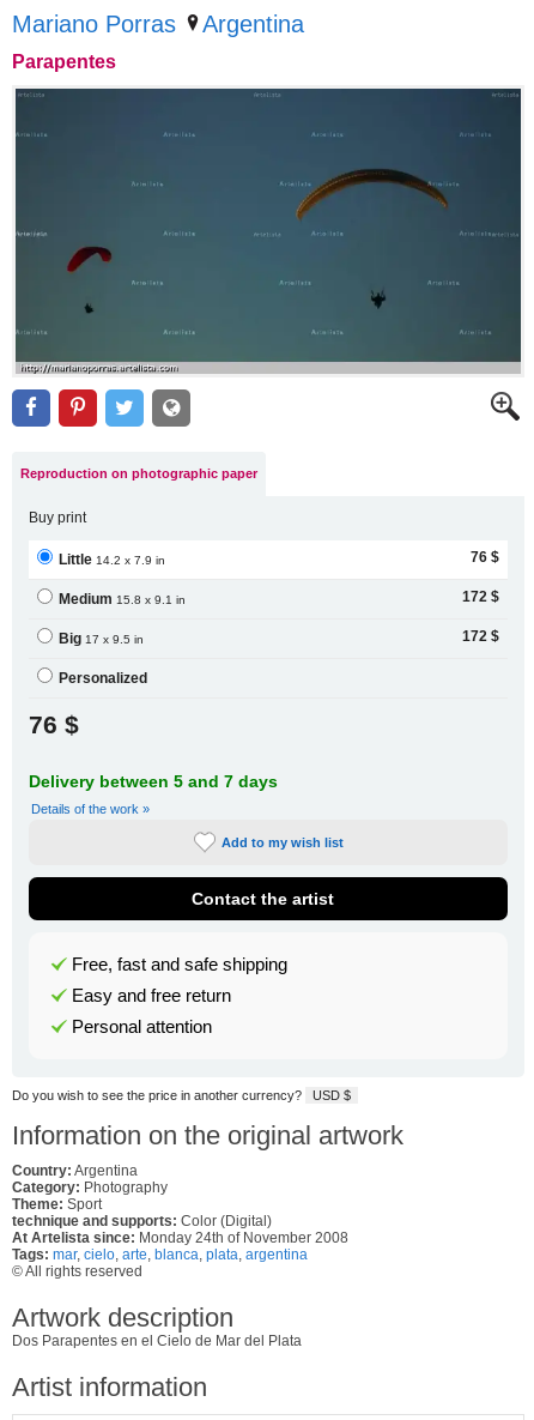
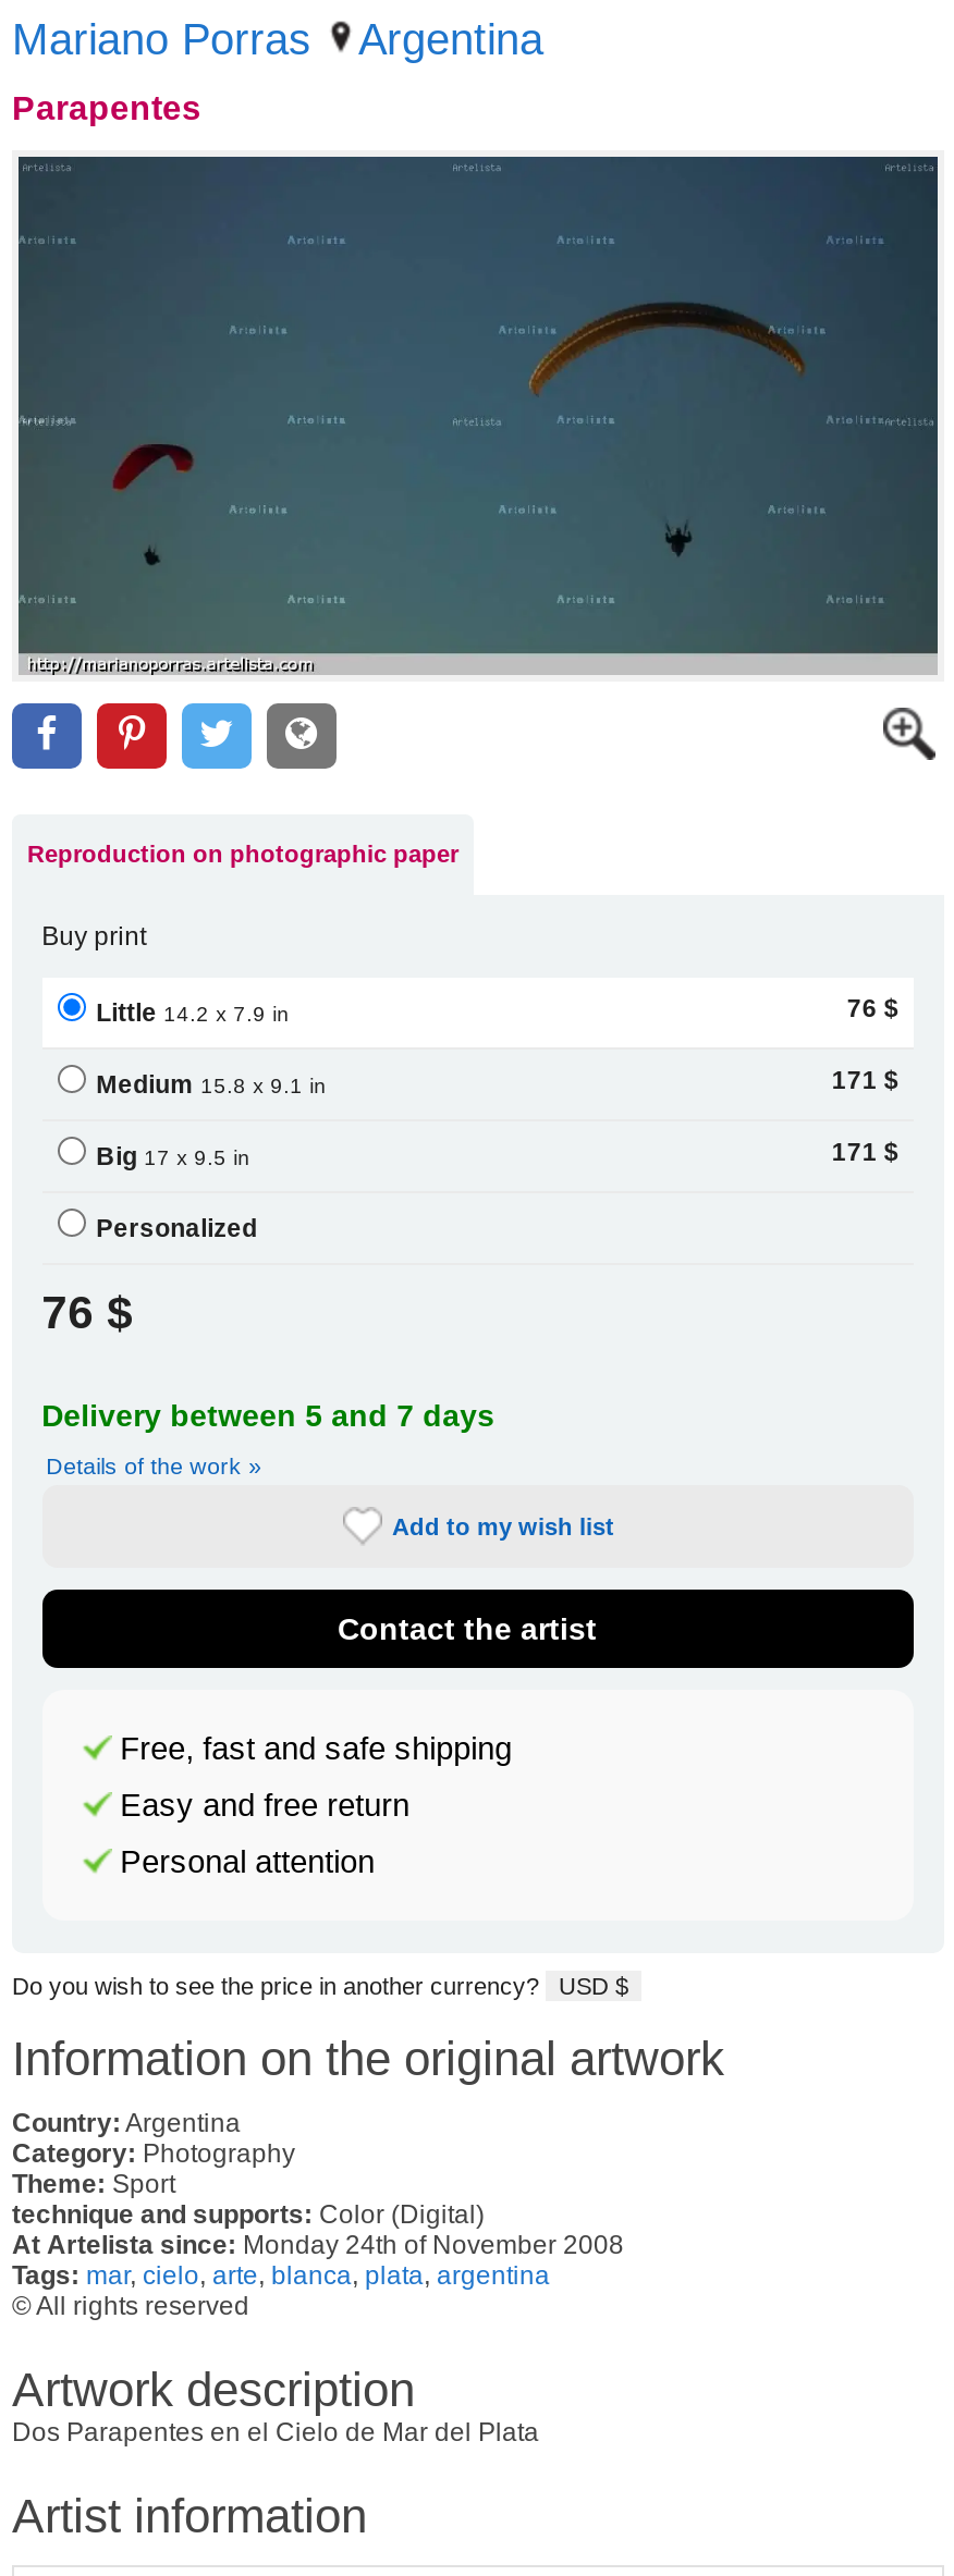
- 172 $
+ 171 $

- 172 $
+ 171 $
